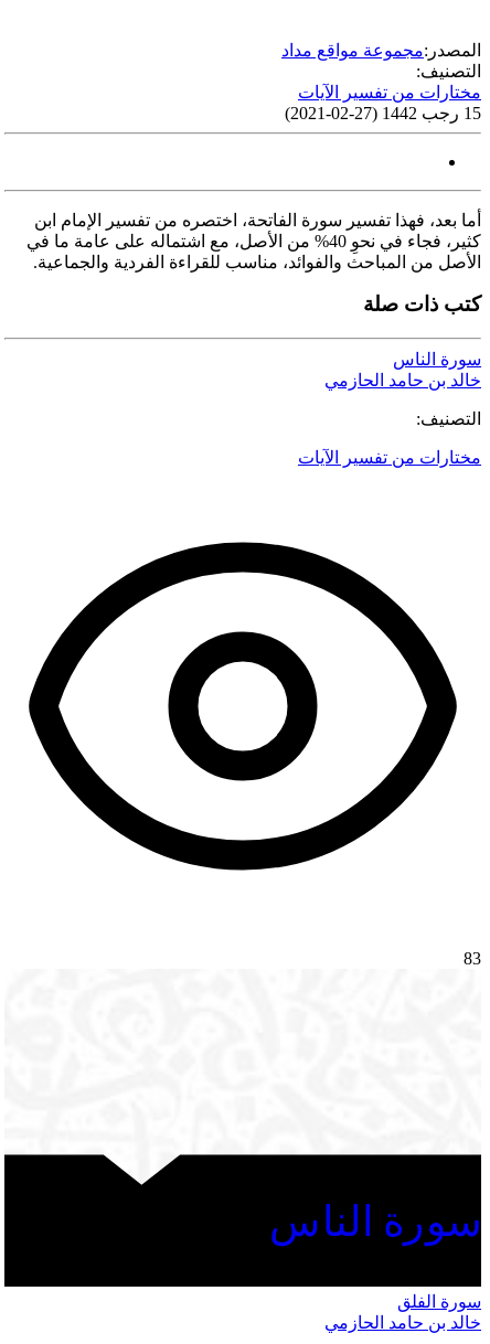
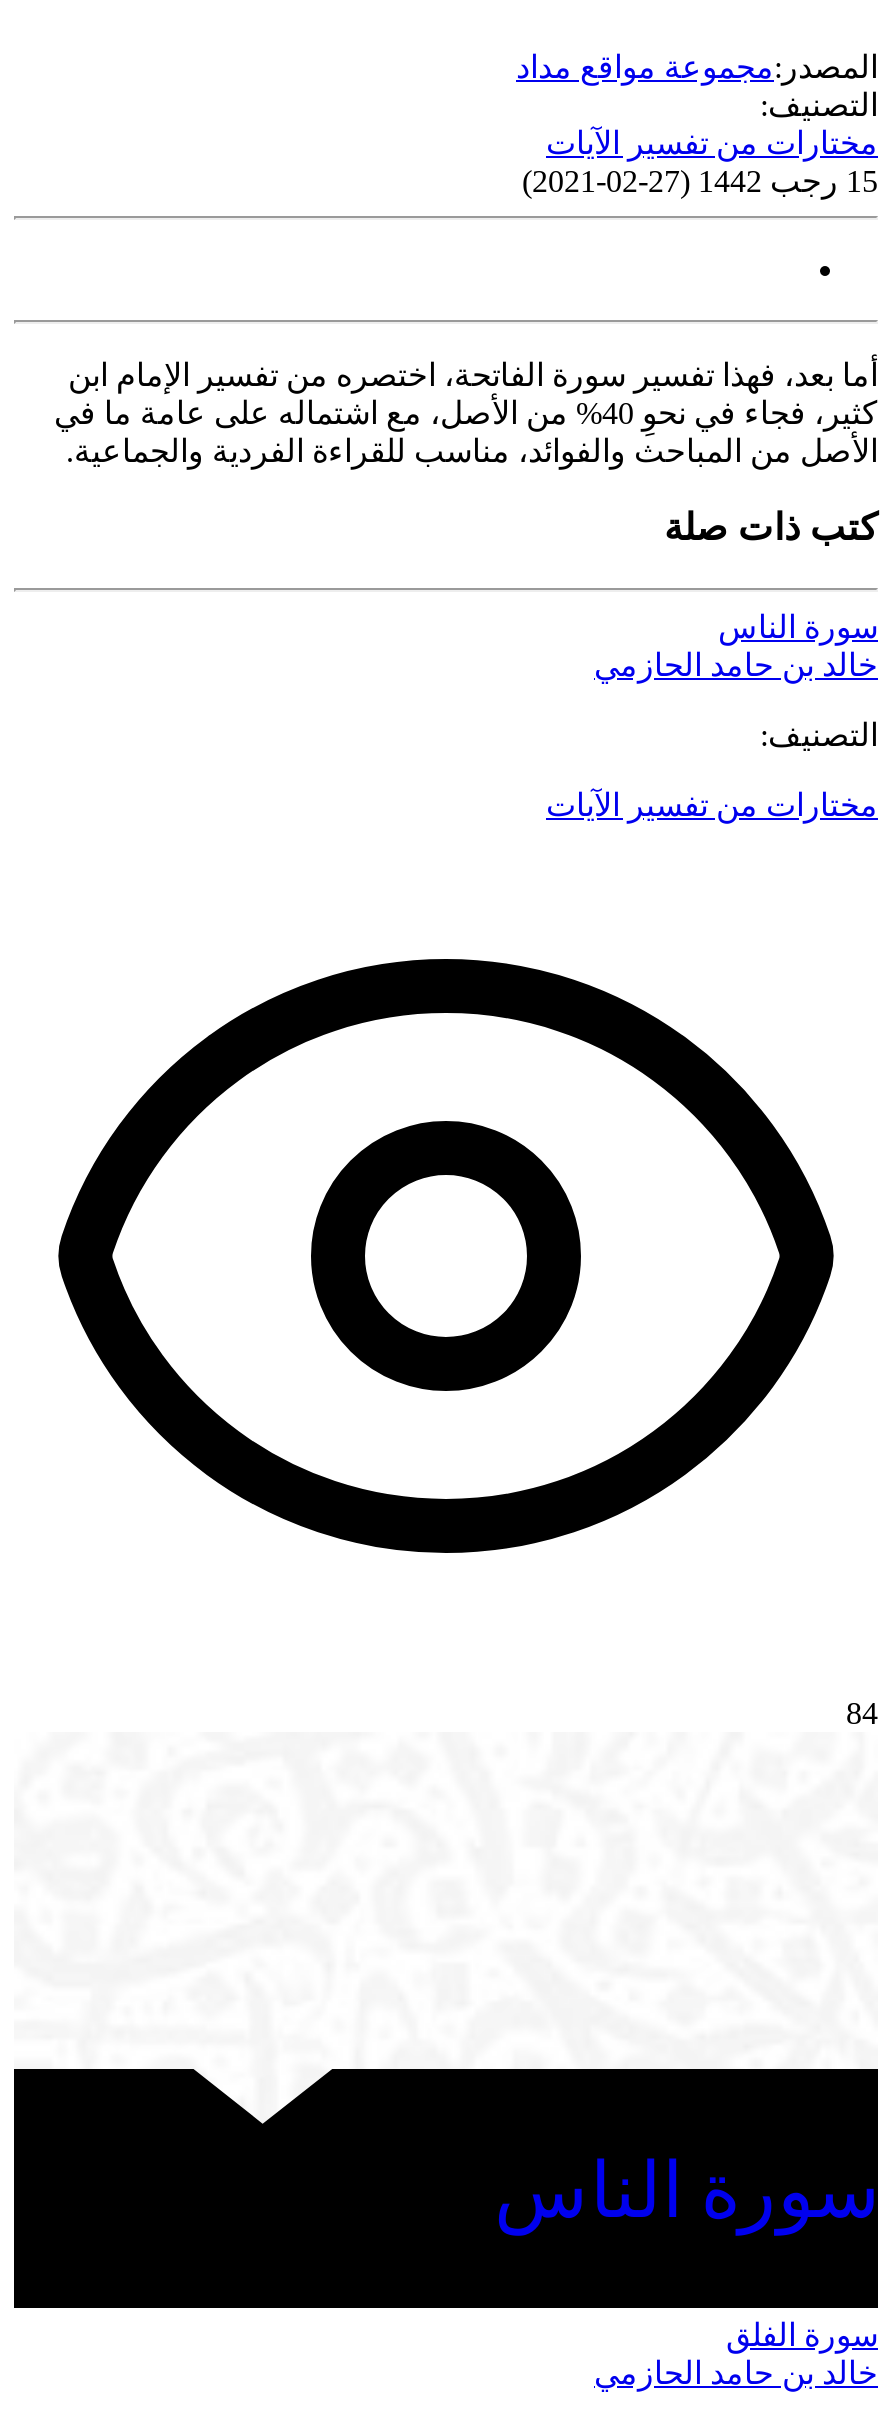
- 83
+ 84
